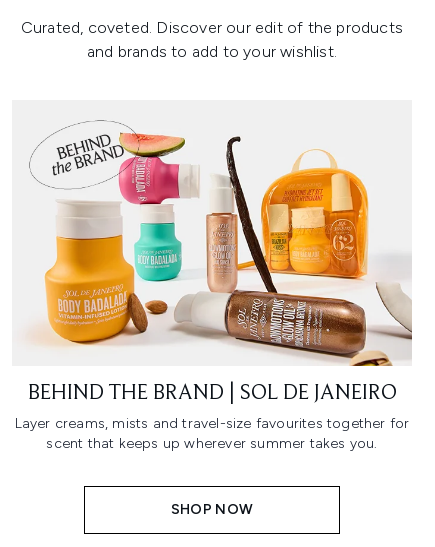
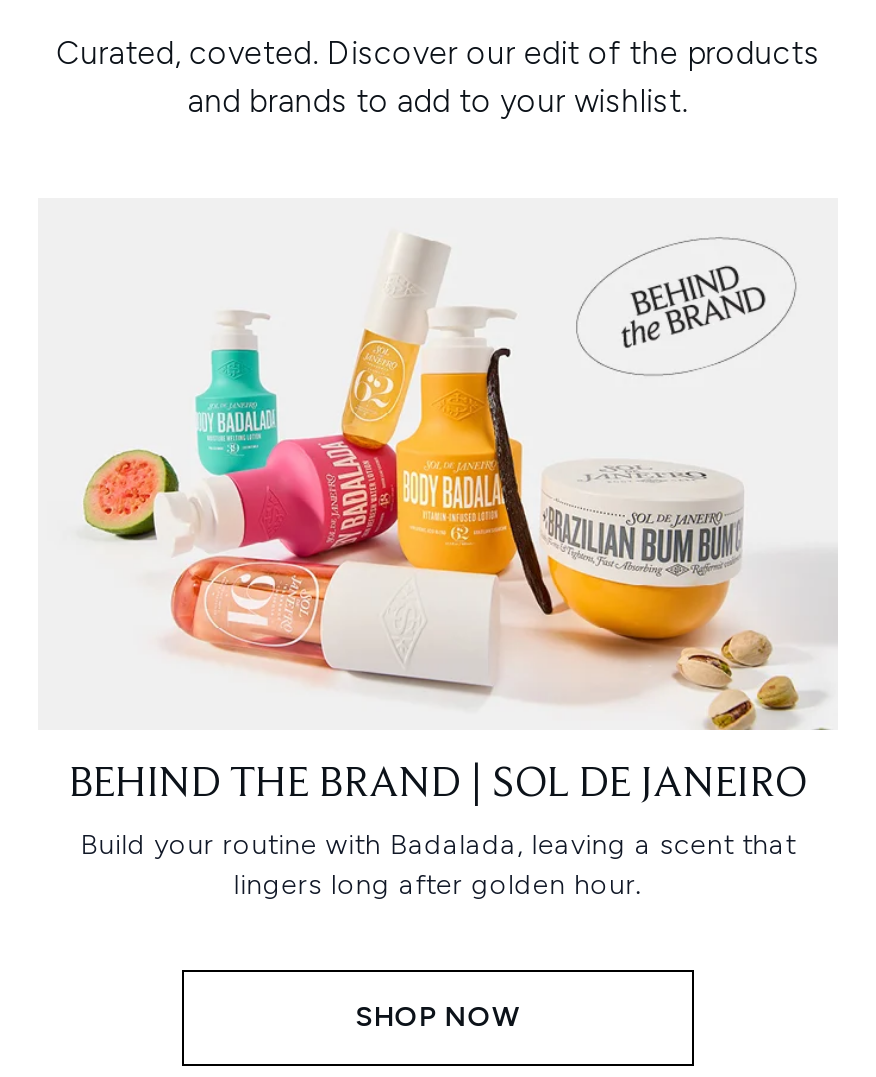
- [image]
+ [image]

- Layer creams, mists and travel-size favourites together for
- scent that keeps up wherever summer takes you.
+ Build your routine with Badalada, leaving a scent that
+ lingers long after golden hour.
